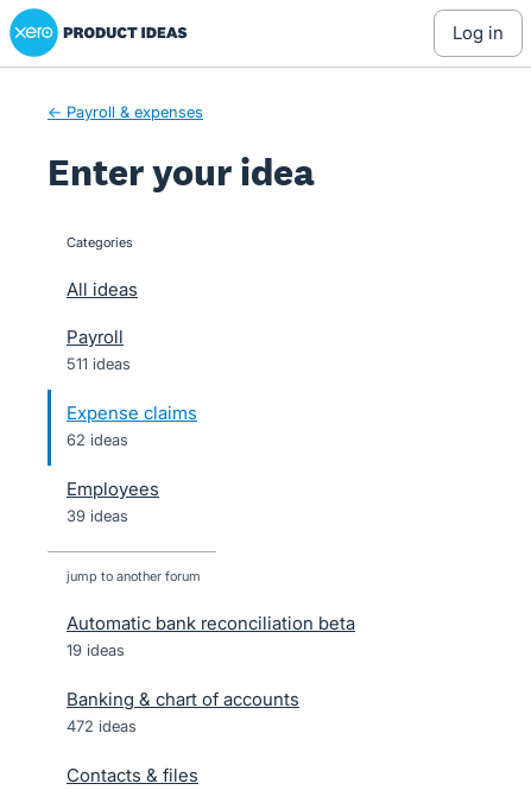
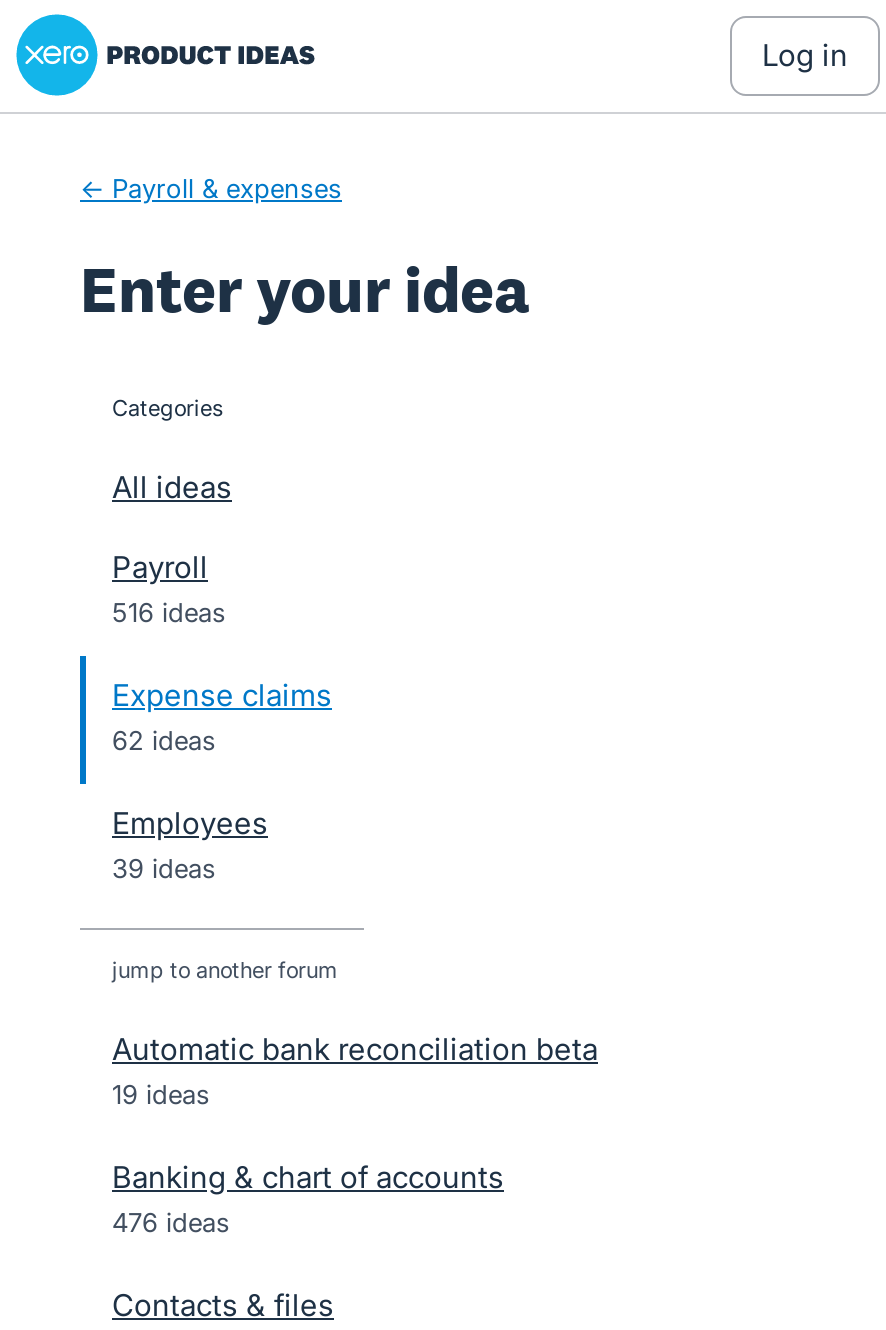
- 511 ideas
+ 516 ideas

- 472 ideas
+ 476 ideas
